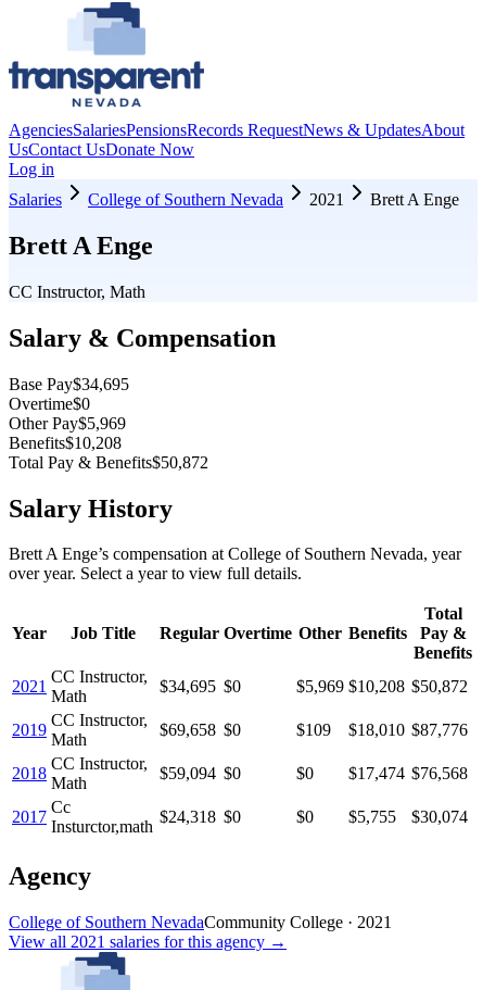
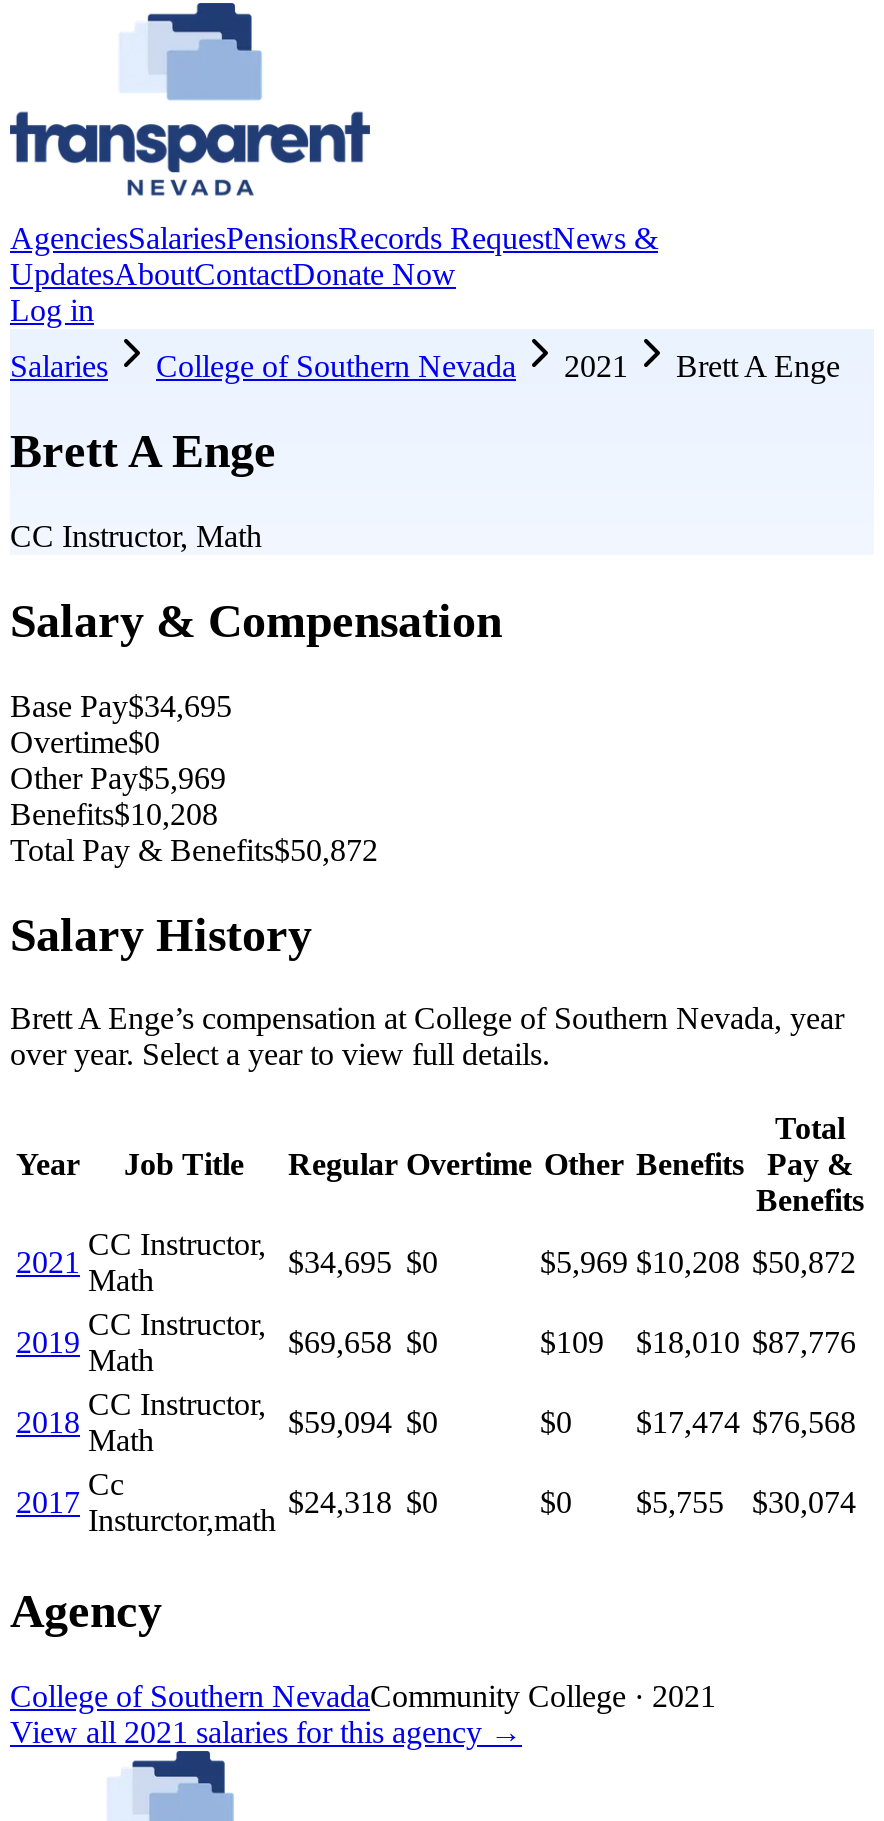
- AgenciesSalariesPensionsRecords RequestNews & UpdatesAbout
- UsContact UsDonate Now
+ AgenciesSalariesPensionsRecords RequestNews &
+ UpdatesAboutContactDonate Now
